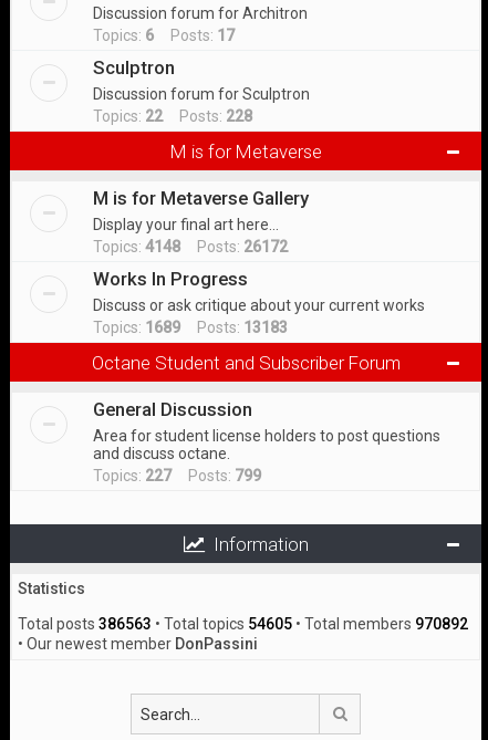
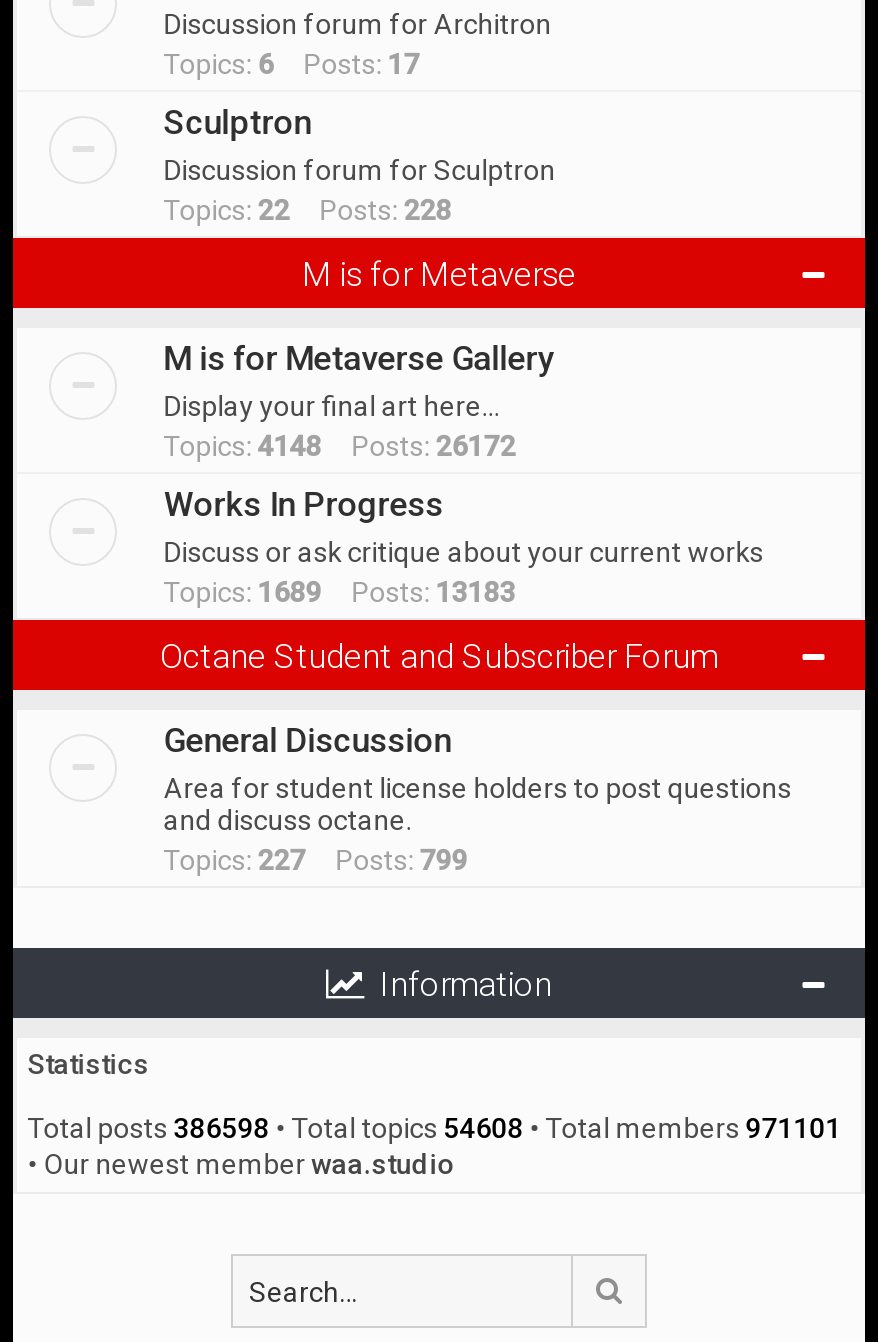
- Total posts 386563 • Total topics 54605 • Total members 970892
+ Total posts 386598 • Total topics 54608 • Total members 971101

- • Our newest member DonPassini
+ • Our newest member waa.studio
